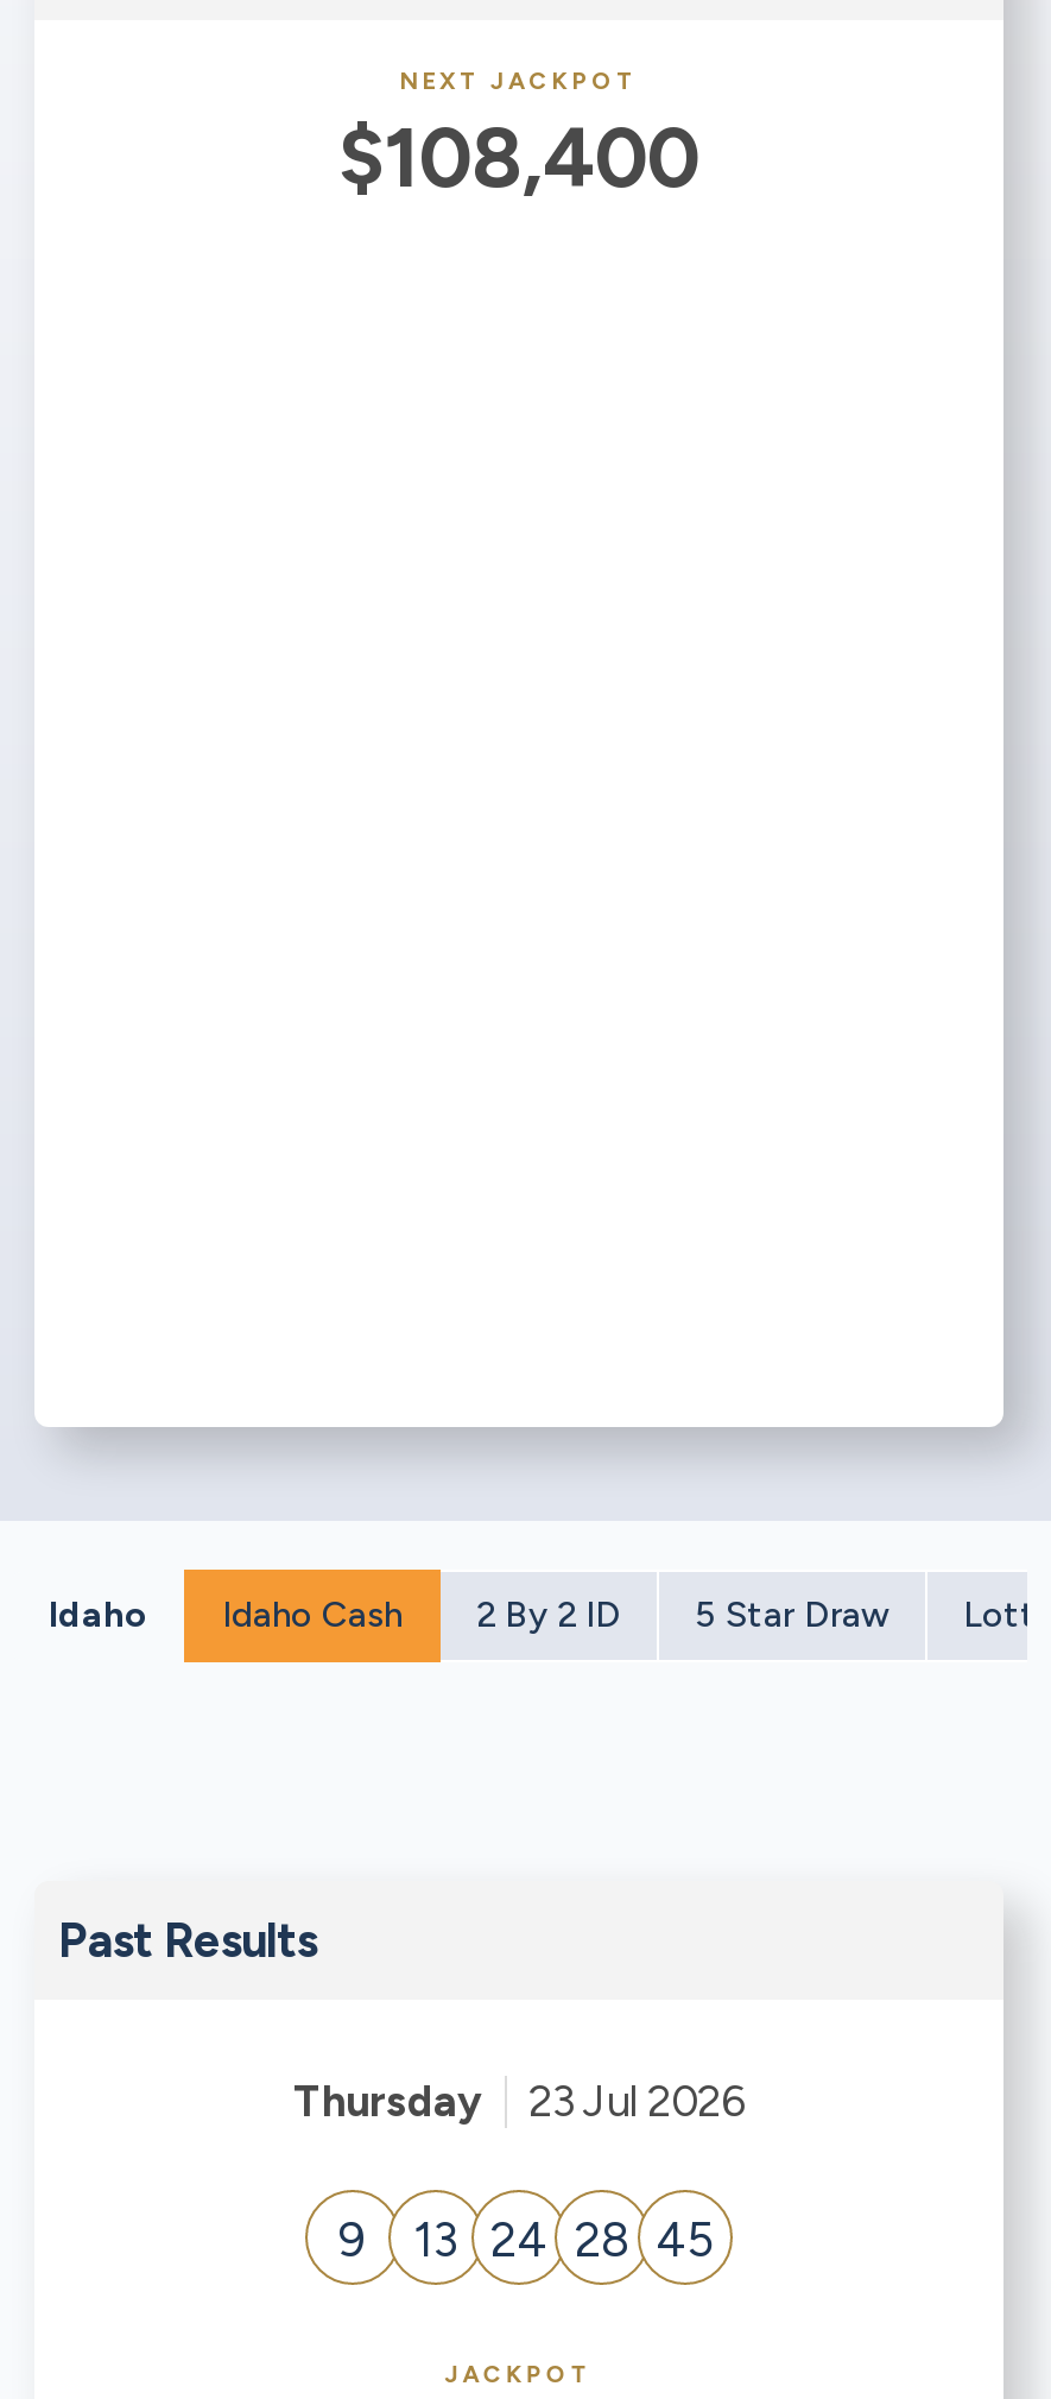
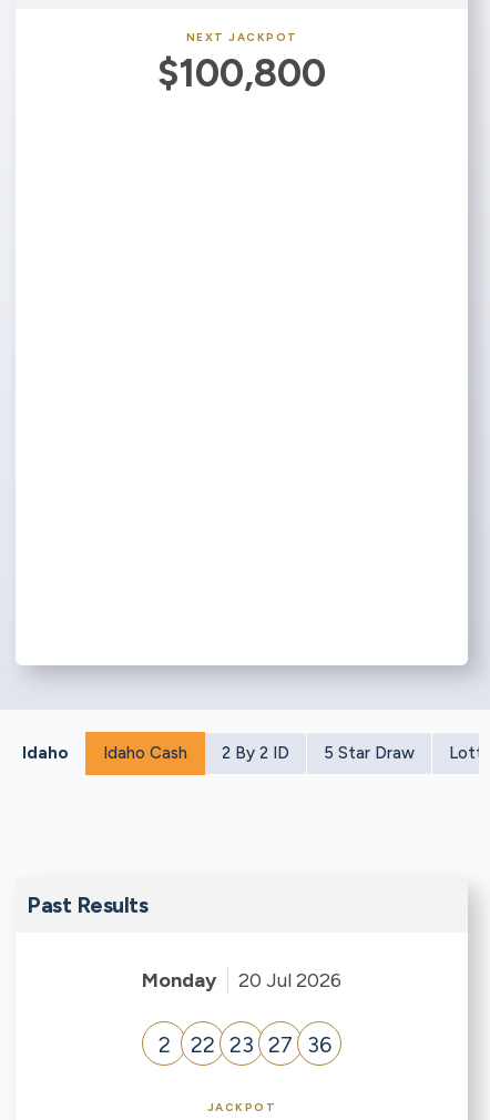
- $108,400
+ $100,800

- Thursday
- 23 Jul 2026
+ Monday
+ 20 Jul 2026

- 9
- 13 24 28 45
+ 2
+ 22 23 27 36
